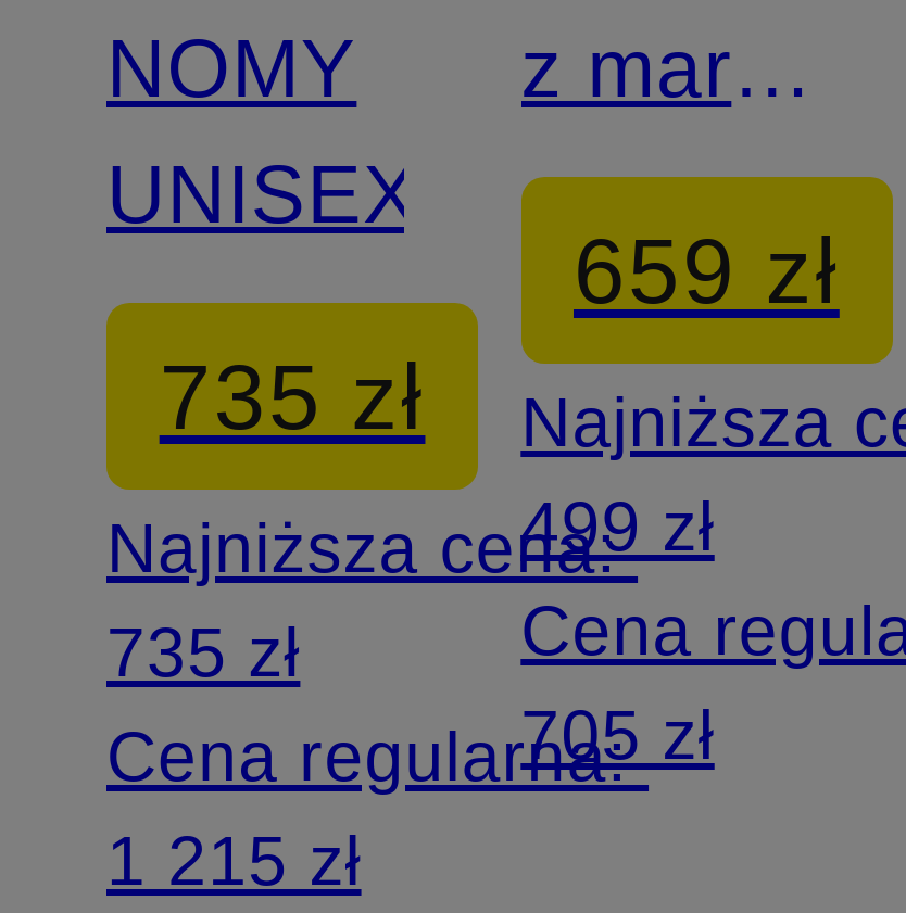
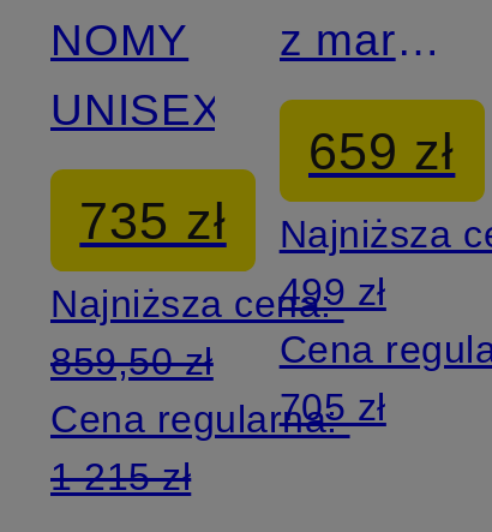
- 735 zł
+ 859,50 zł
